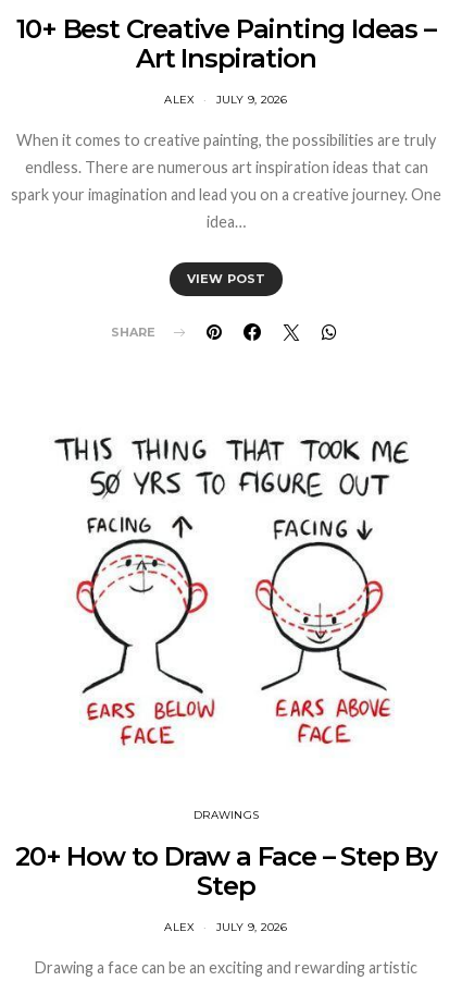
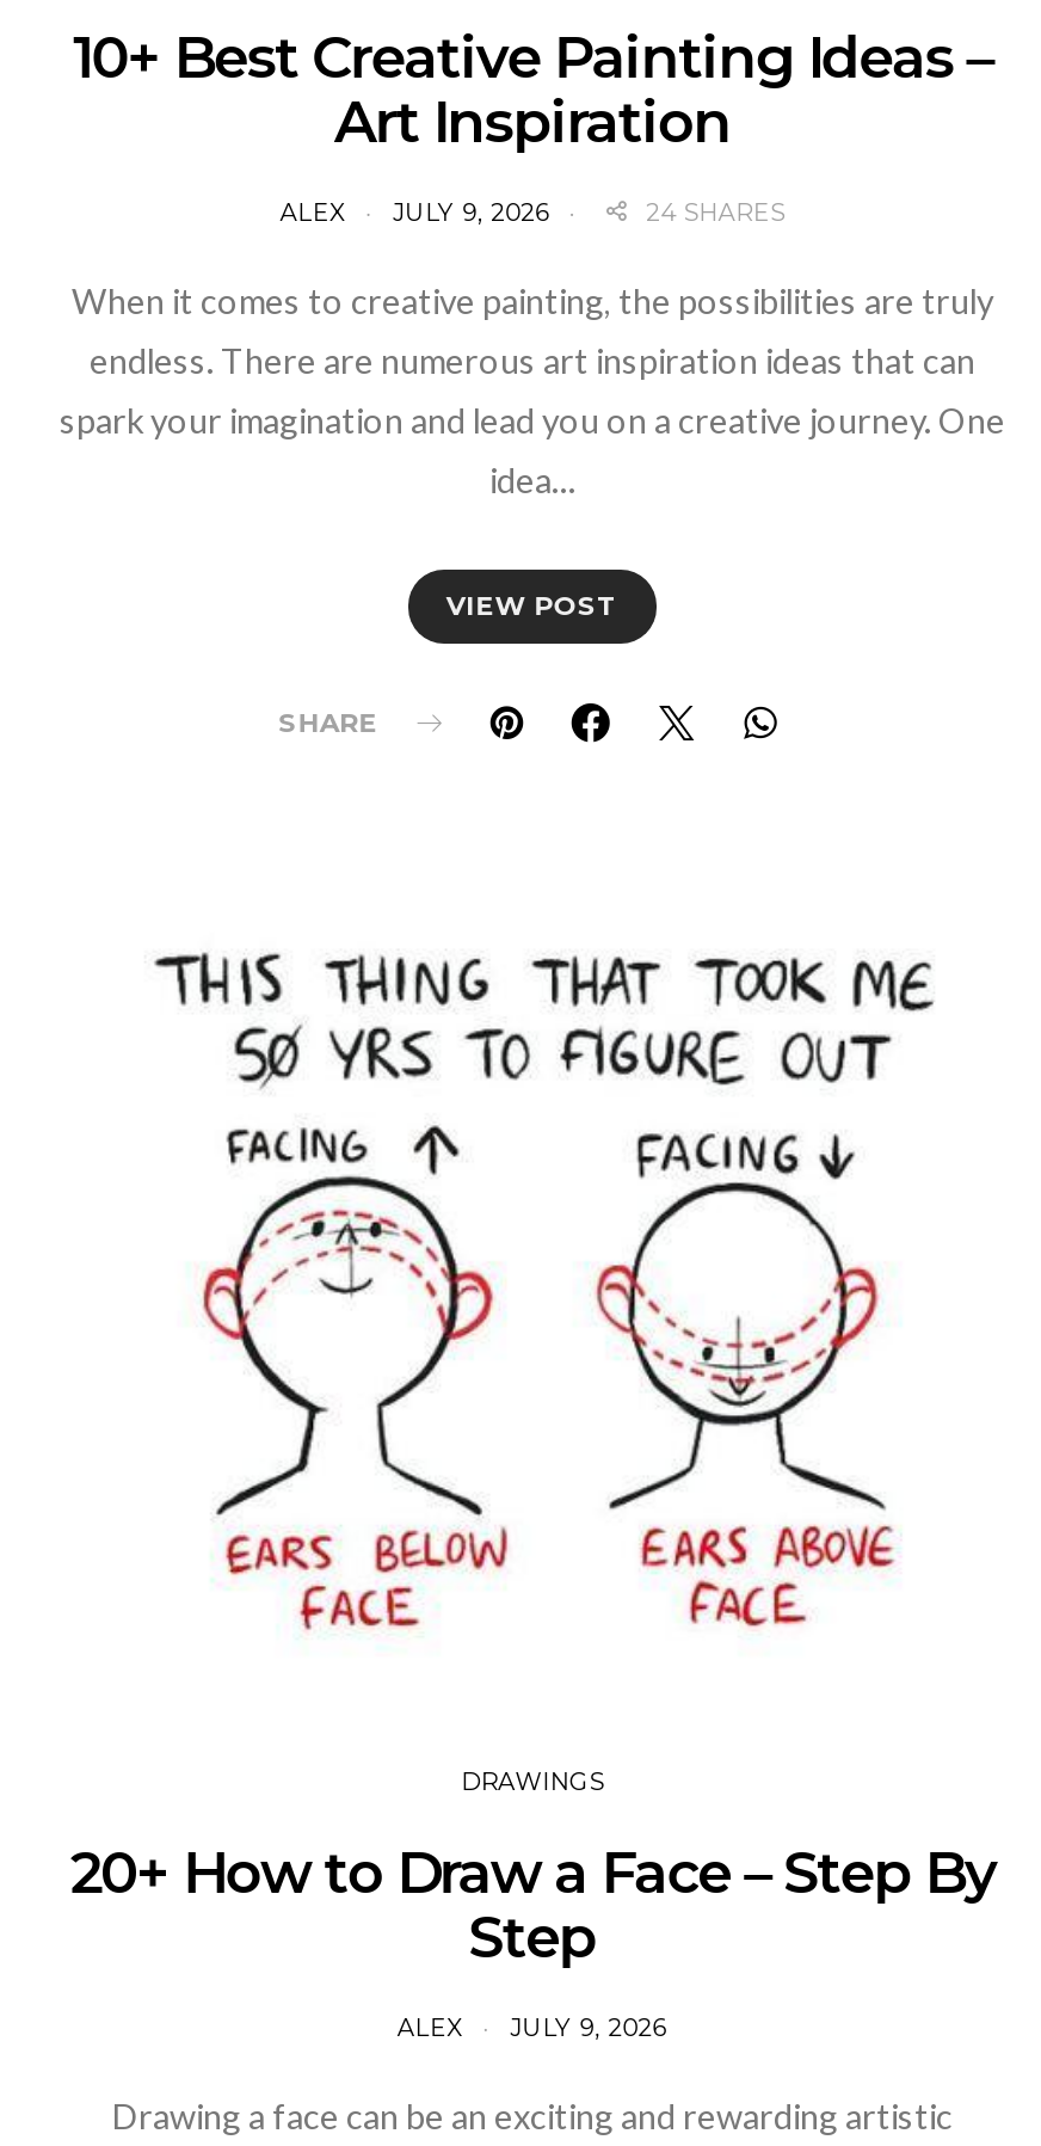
+ 24 SHARES
